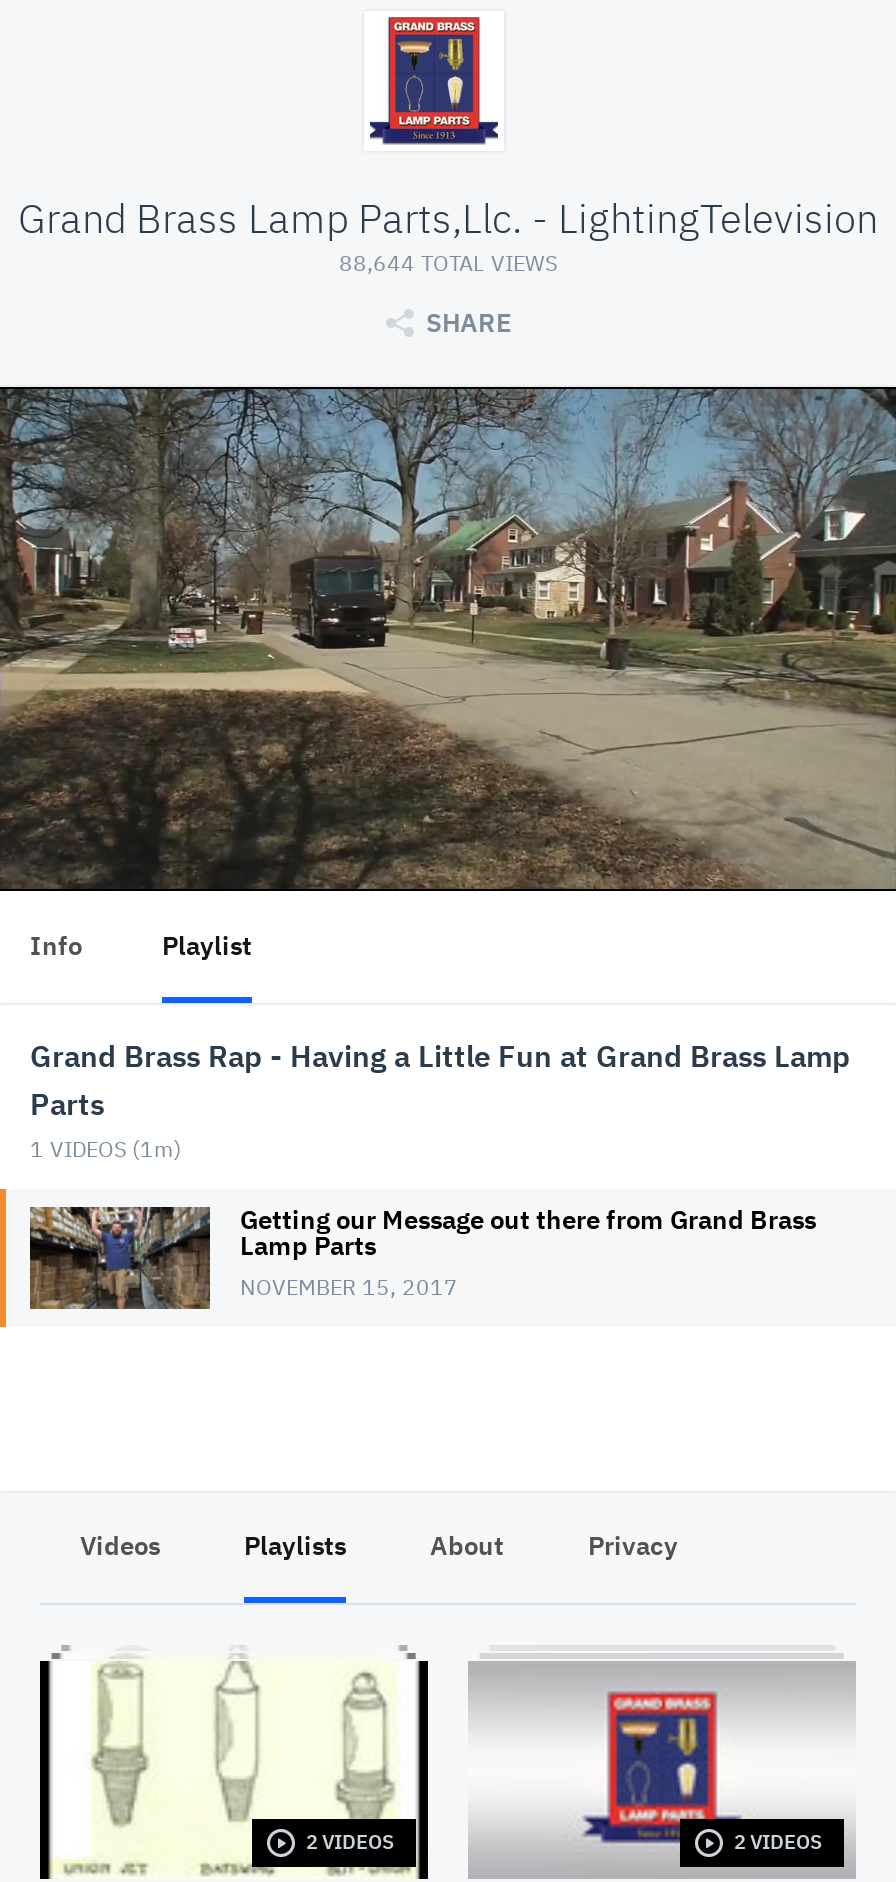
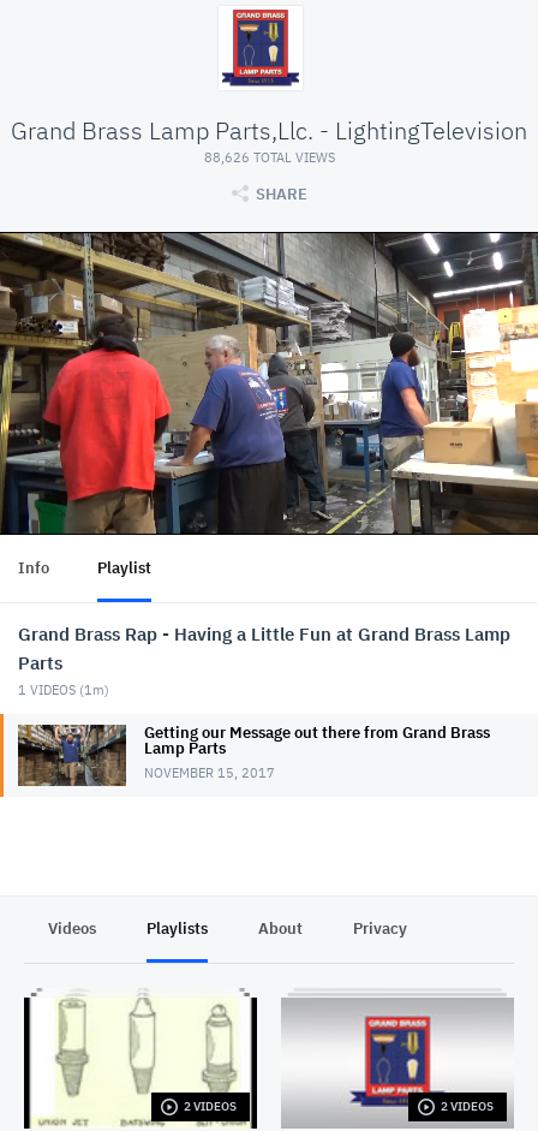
- 88,644 TOTAL VIEWS
+ 88,626 TOTAL VIEWS

- [image]
+ [image]
